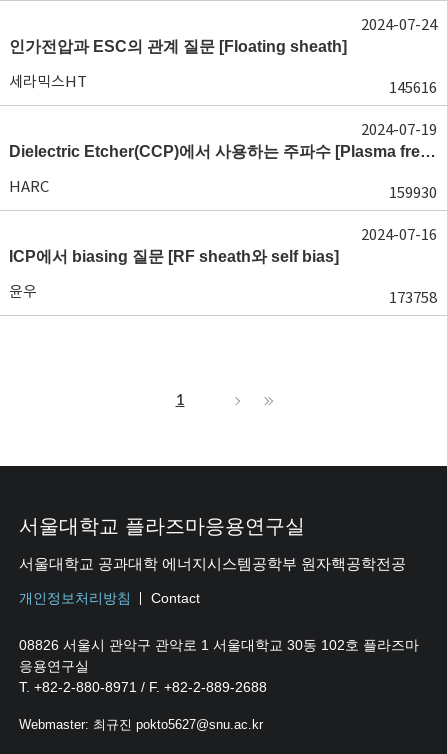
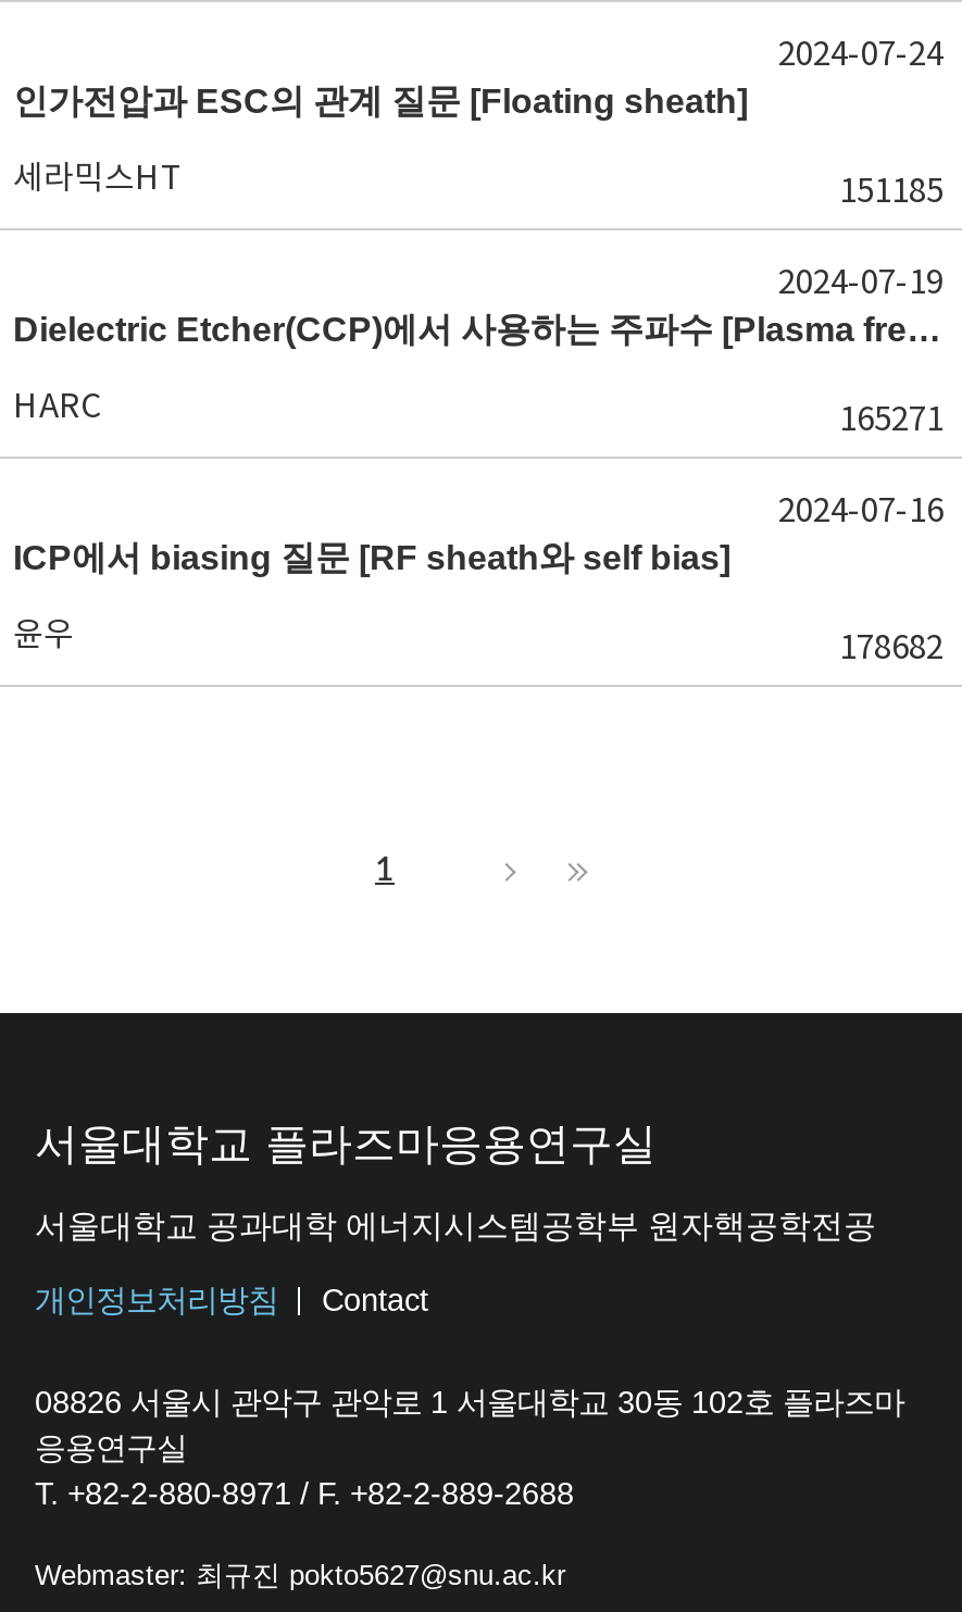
- 145616
+ 151185

- 159930
+ 165271

- 173758
+ 178682
